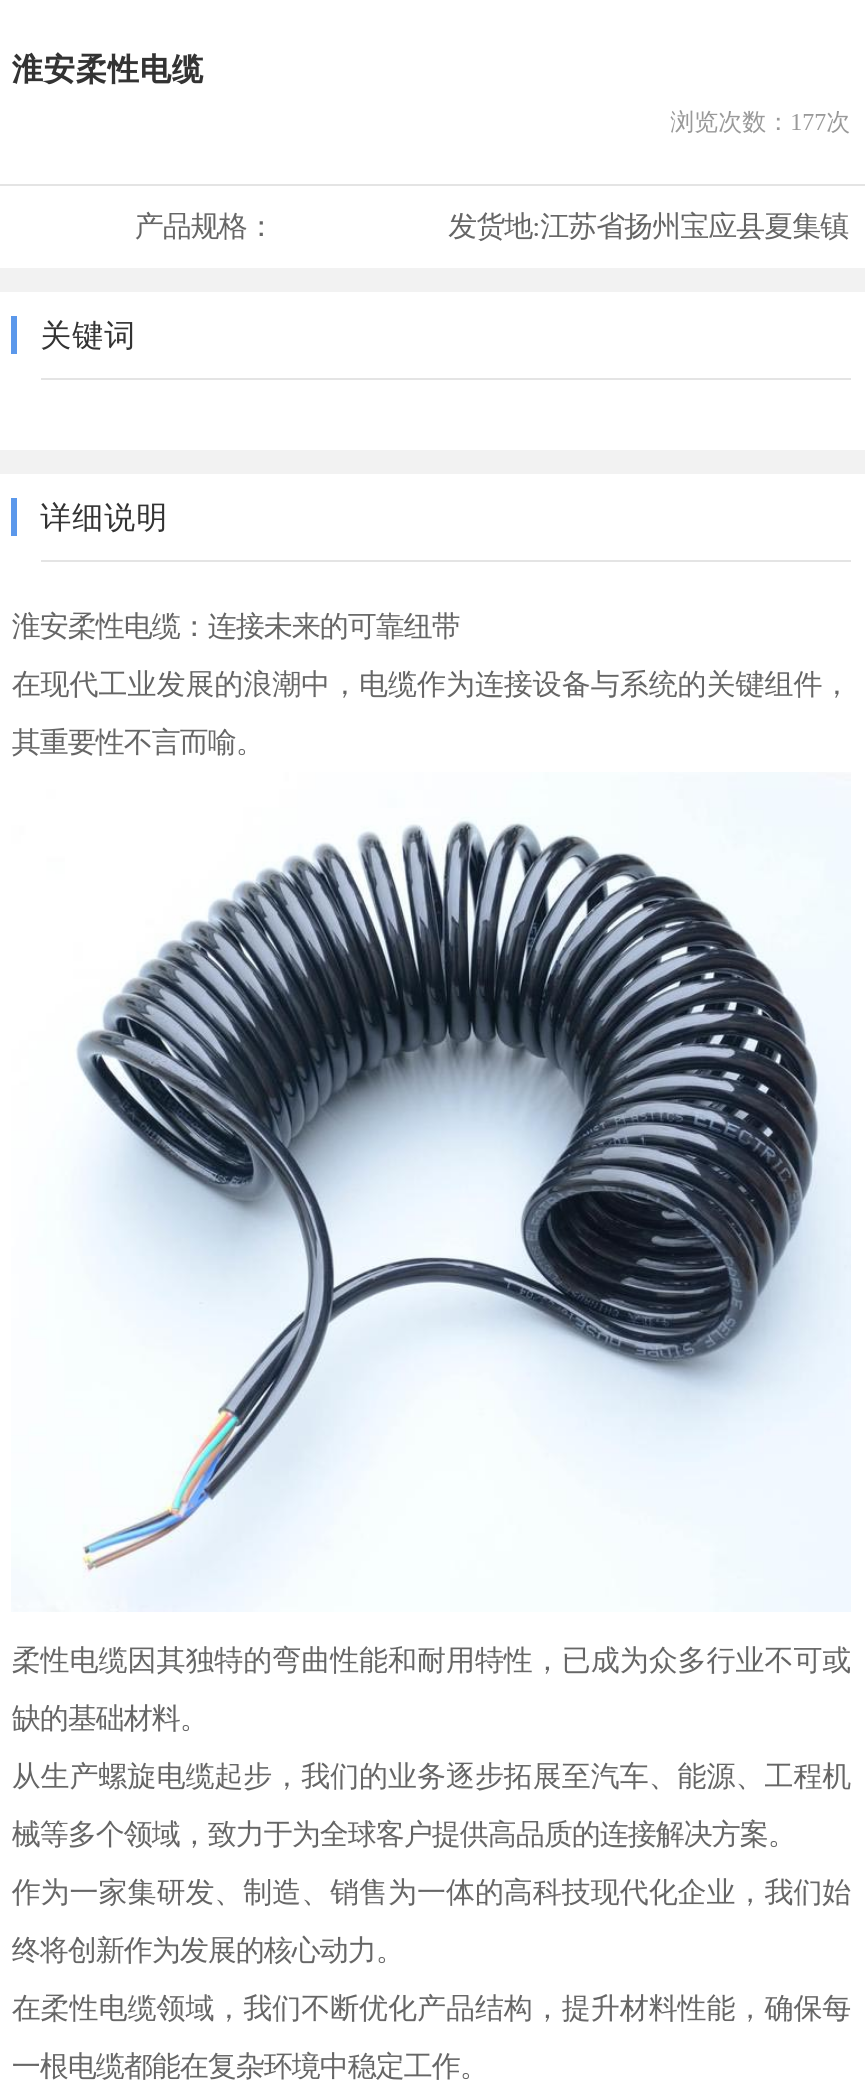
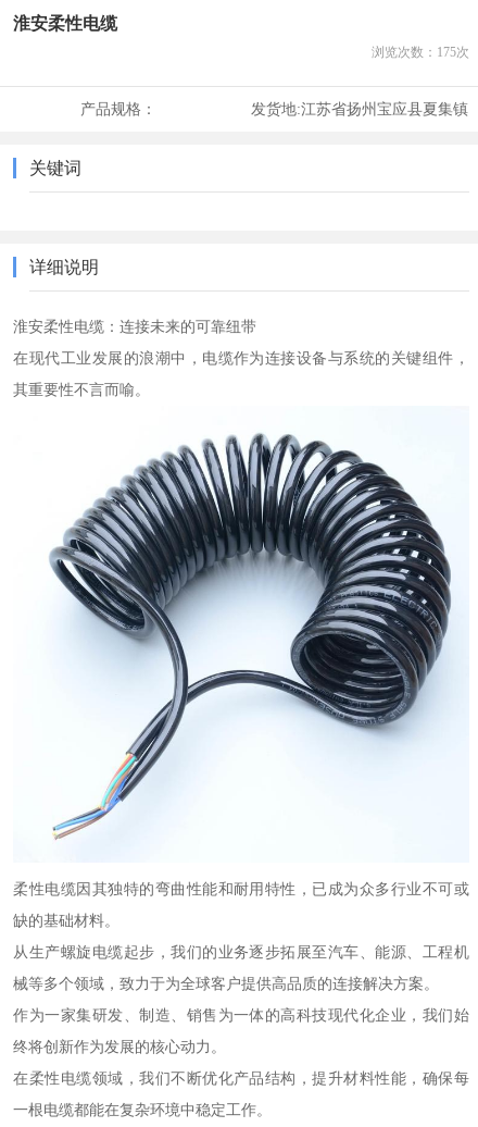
- 浏览次数：177次
+ 浏览次数：175次
